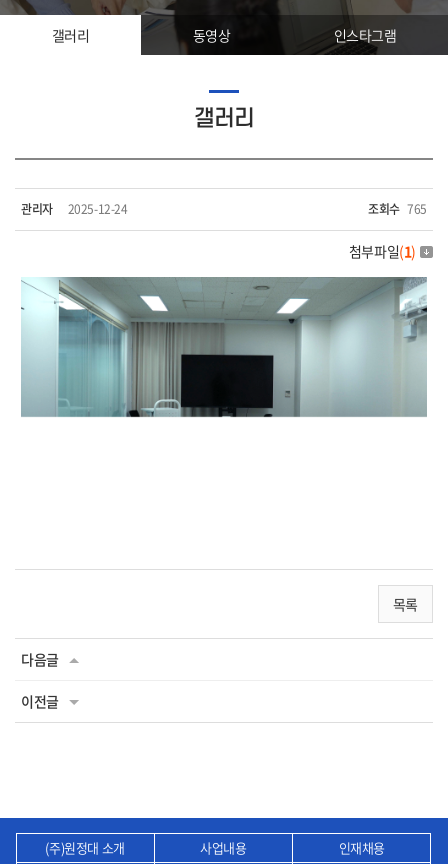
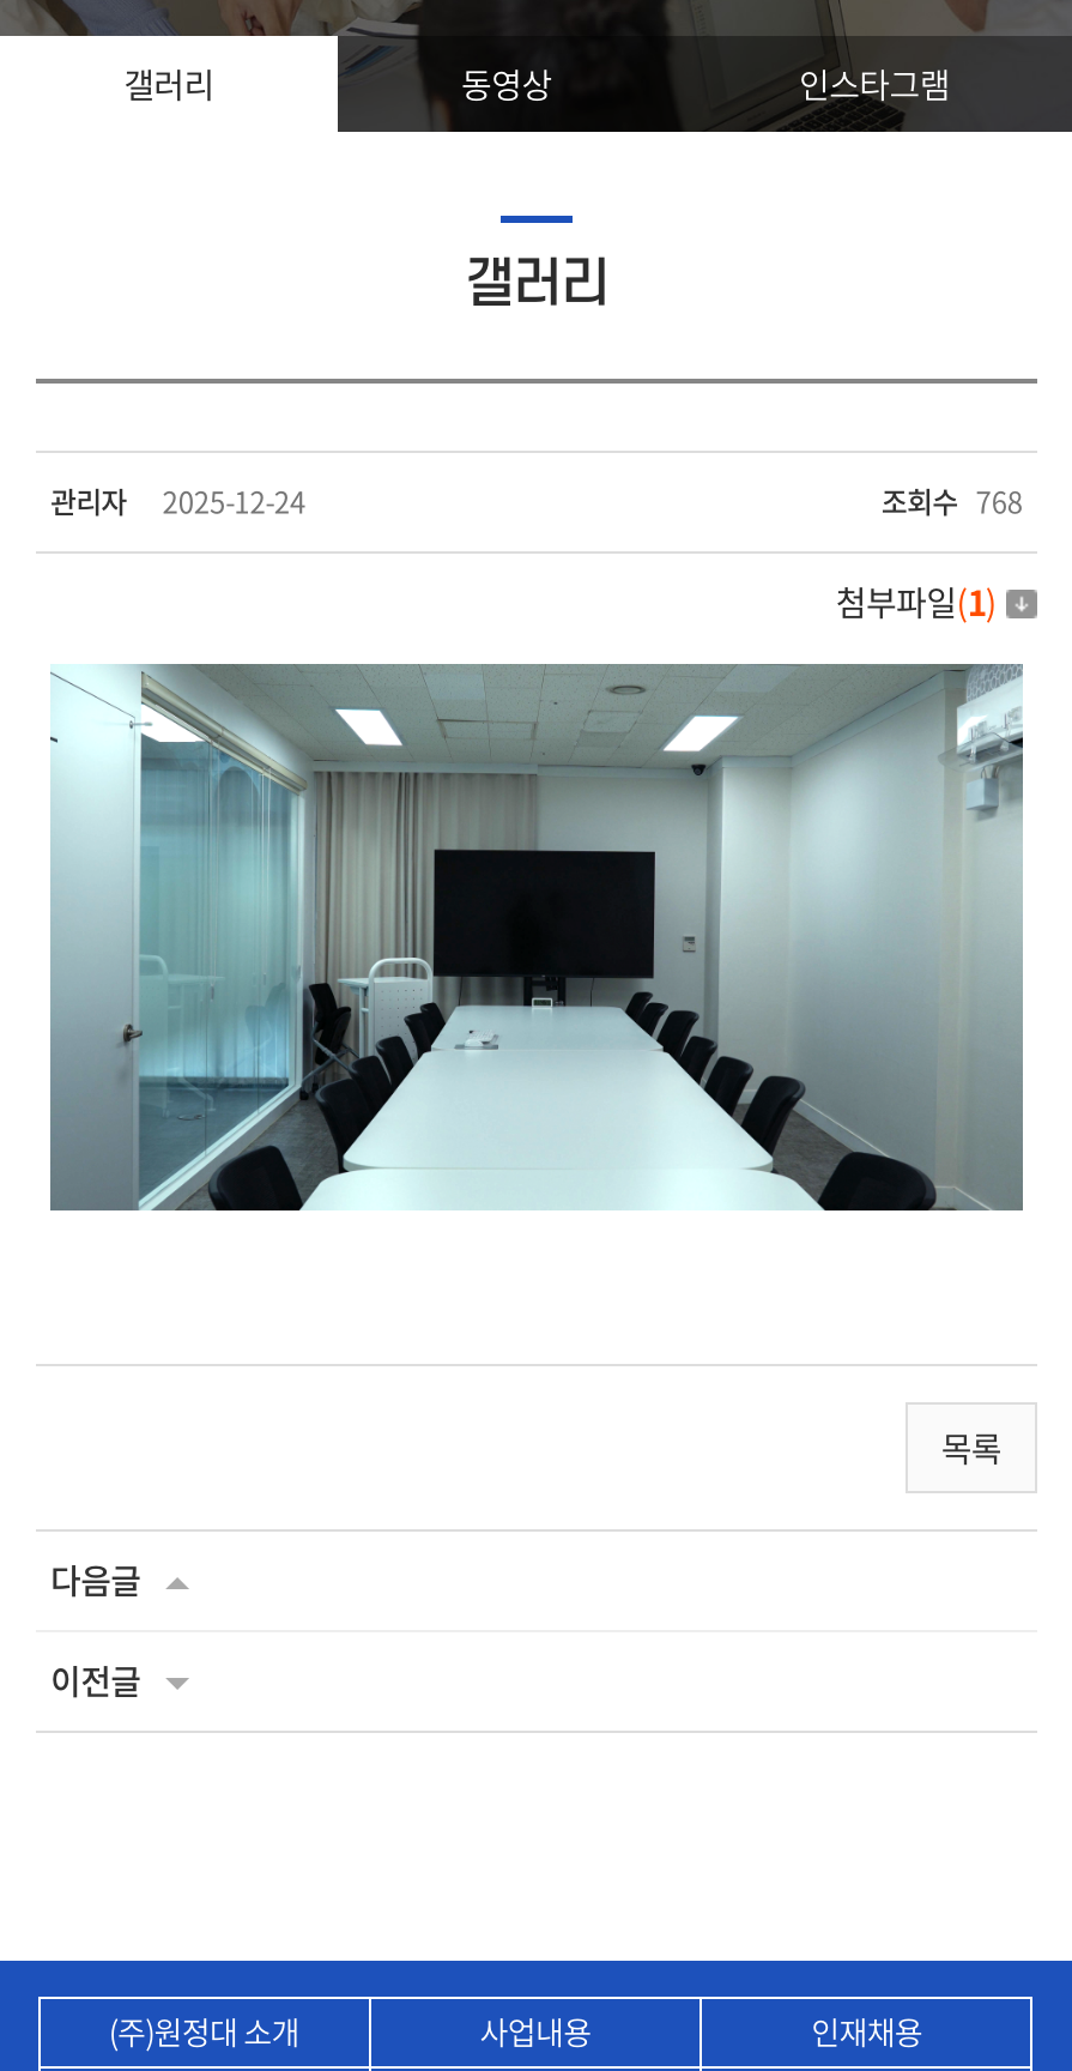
- 조회수 765
+ 조회수 768

+ [image]
